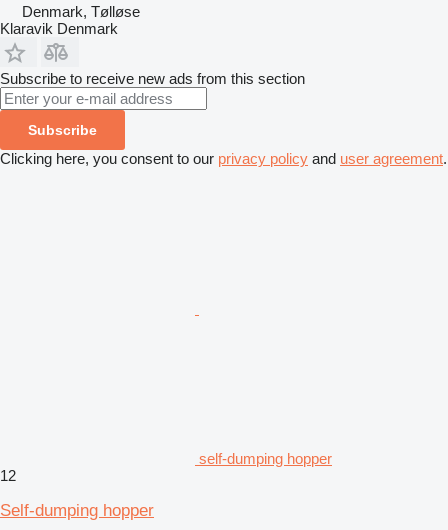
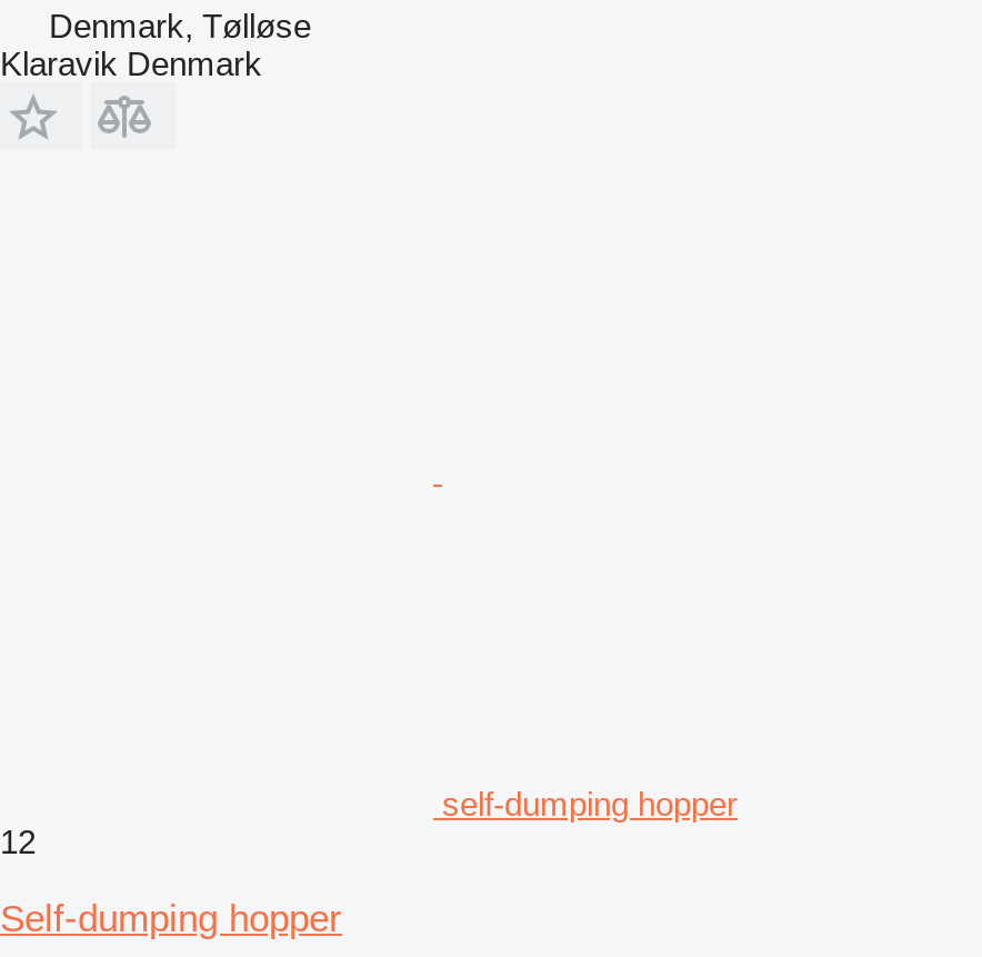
- Subscribe to receive new ads from this section
- Subscribe
- Clicking here, you consent to our privacy policy and user agreement.
